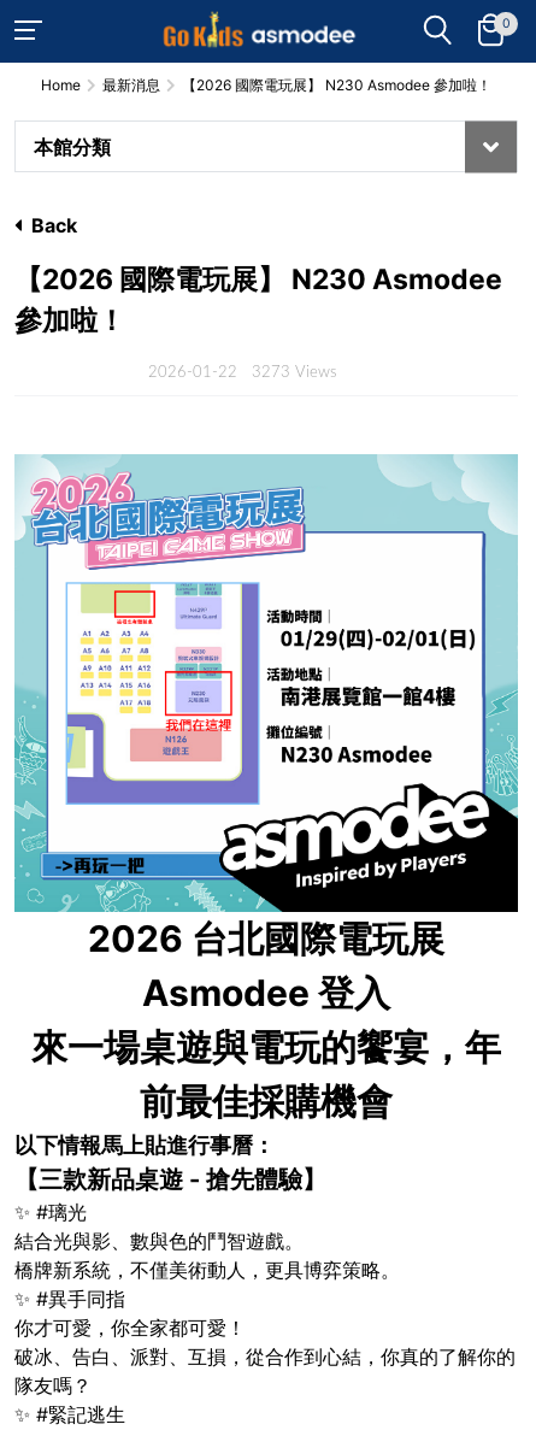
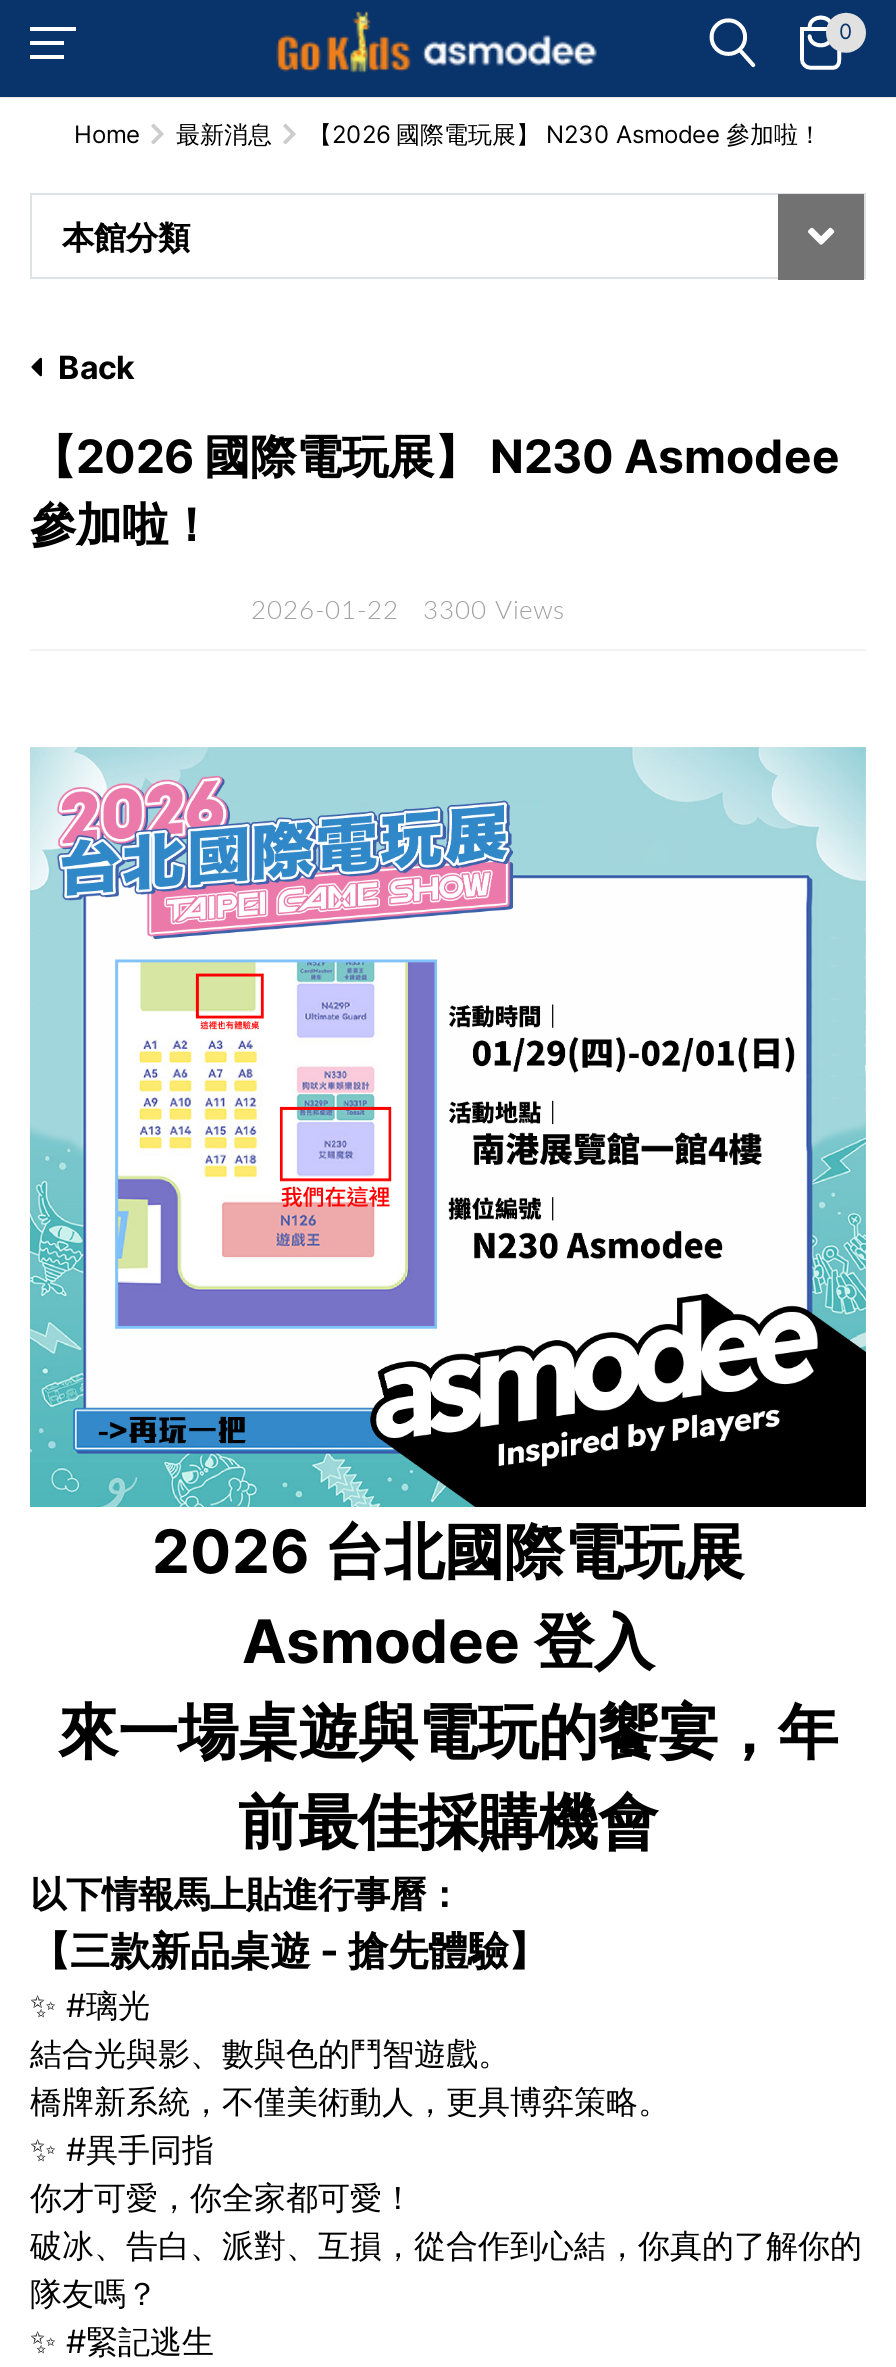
- 2026-01-22 3273 Views
+ 2026-01-22 3300 Views
